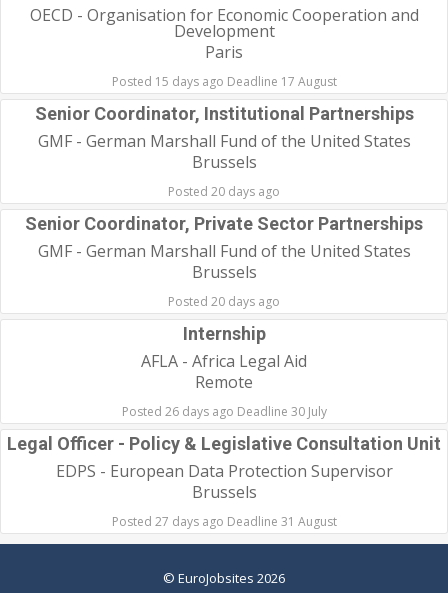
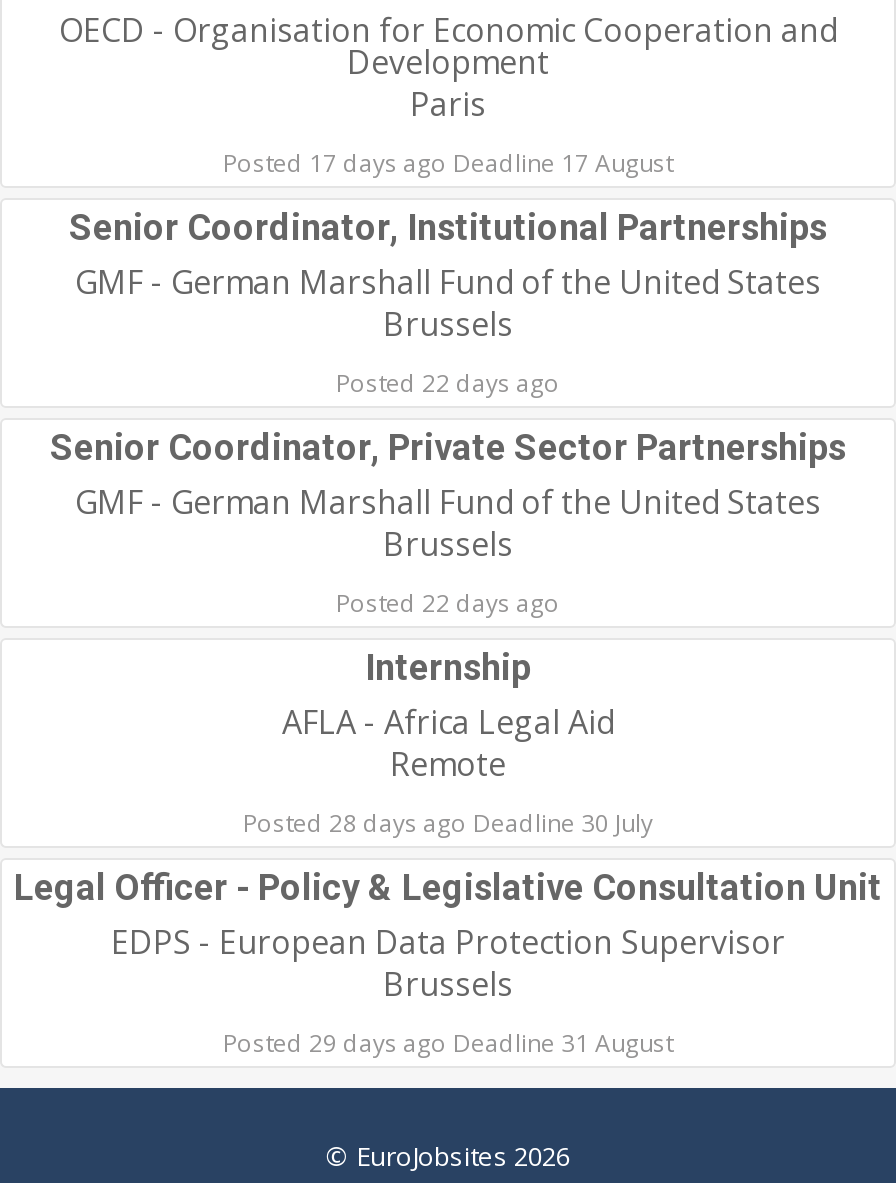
- Posted 15 days ago Deadline 17 August
+ Posted 17 days ago Deadline 17 August

- Posted 20 days ago
+ Posted 22 days ago

- Posted 20 days ago
+ Posted 22 days ago

- Posted 26 days ago Deadline 30 July
+ Posted 28 days ago Deadline 30 July

- Posted 27 days ago Deadline 31 August
+ Posted 29 days ago Deadline 31 August
